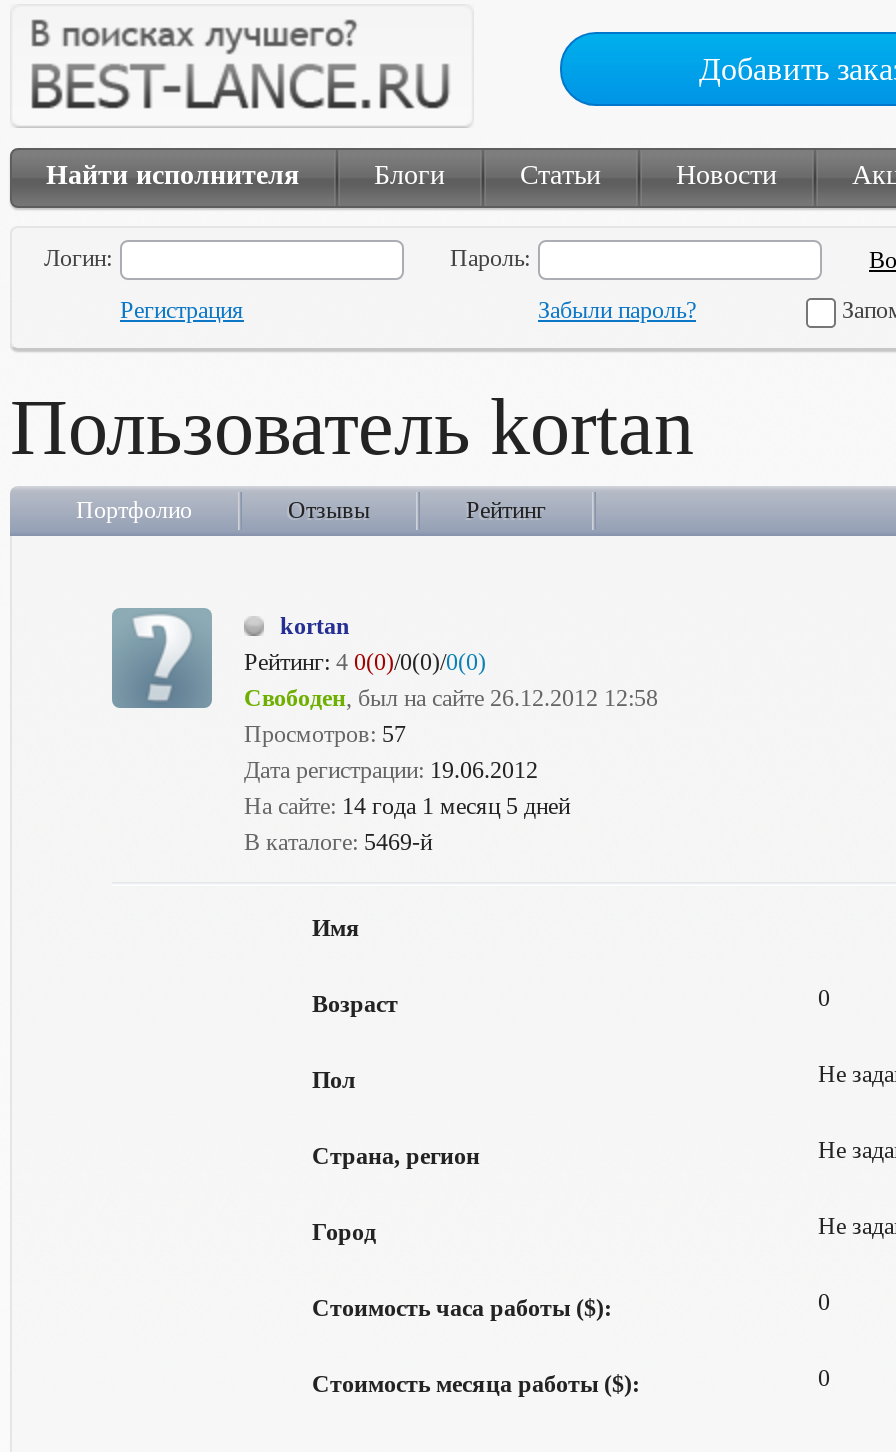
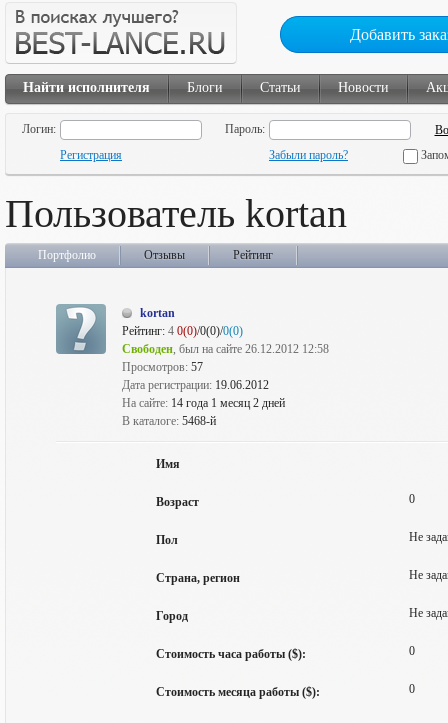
- На сайте: 14 года 1 месяц 5 дней
+ На сайте: 14 года 1 месяц 2 дней

- В каталоге: 5469-й
+ В каталоге: 5468-й
